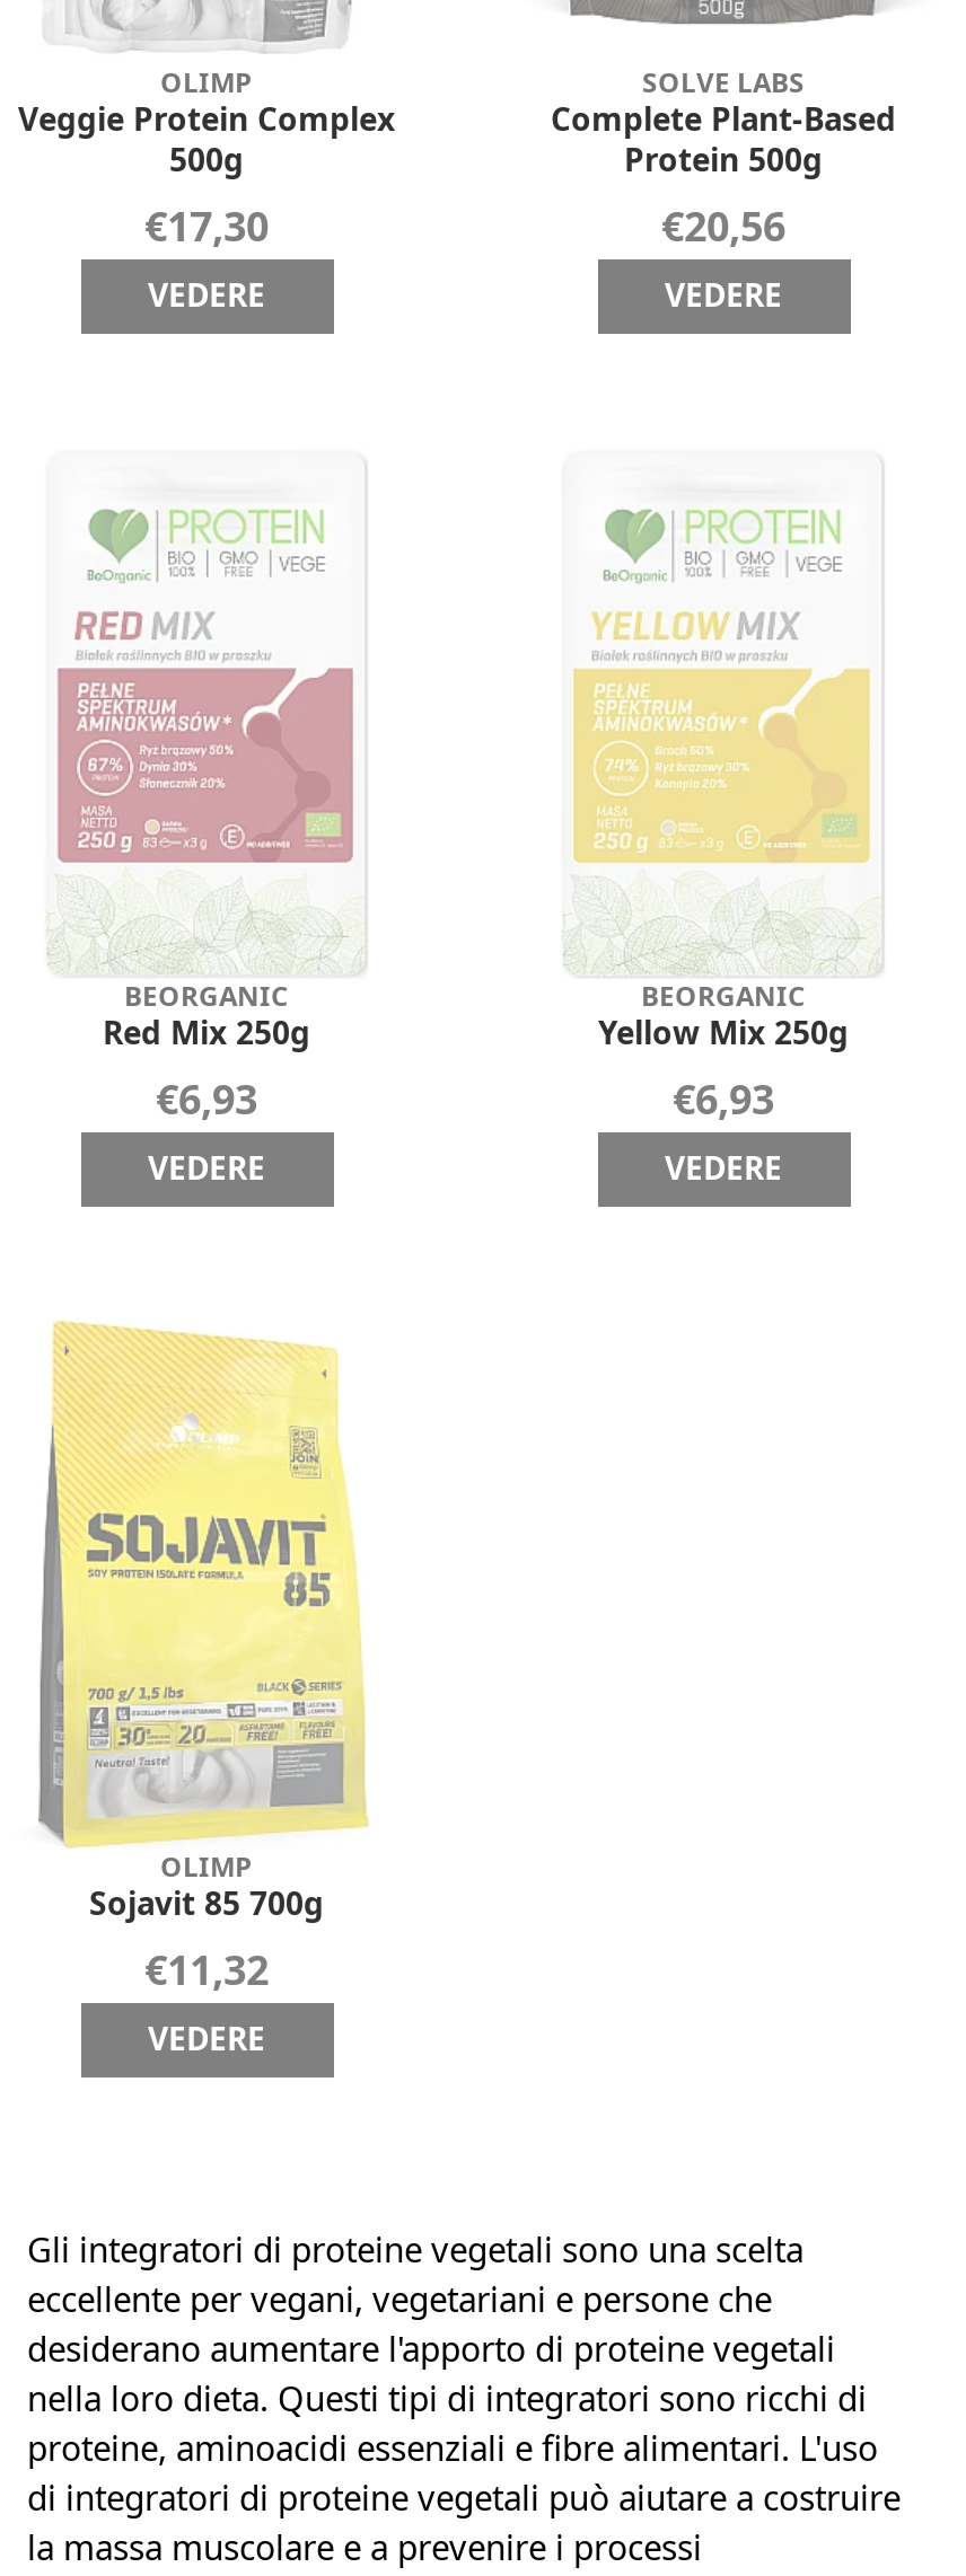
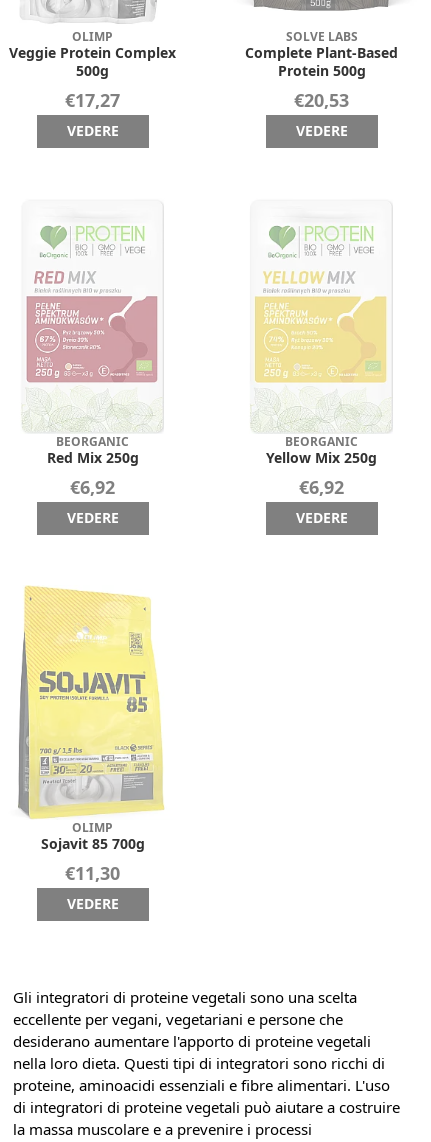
- €17,30
+ €17,27

- €20,56
+ €20,53

- €6,93
+ €6,92

- €6,93
+ €6,92

- €11,32
+ €11,30
